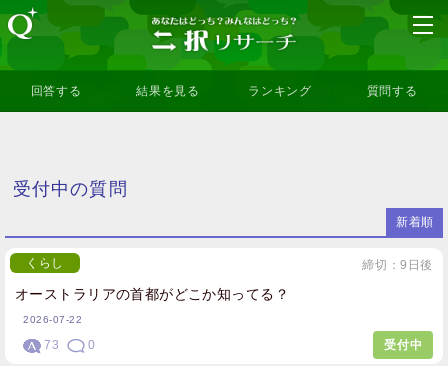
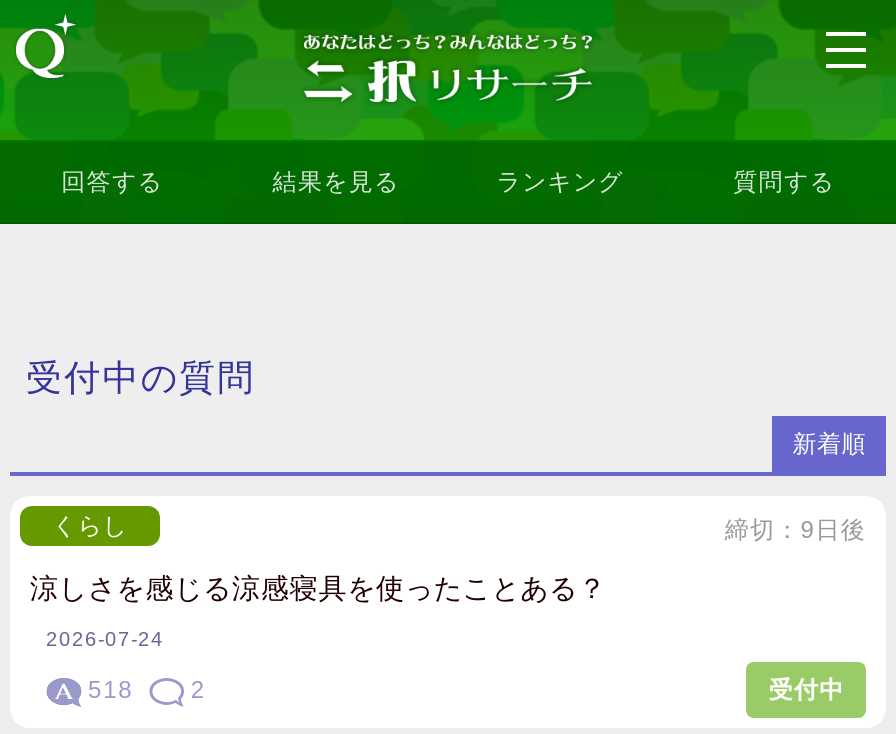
- オーストラリアの首都がどこか知ってる？
+ 涼しさを感じる涼感寝具を使ったことある？

- 2026-07-22
+ 2026-07-24

- 73
+ 518

- 0
+ 2
